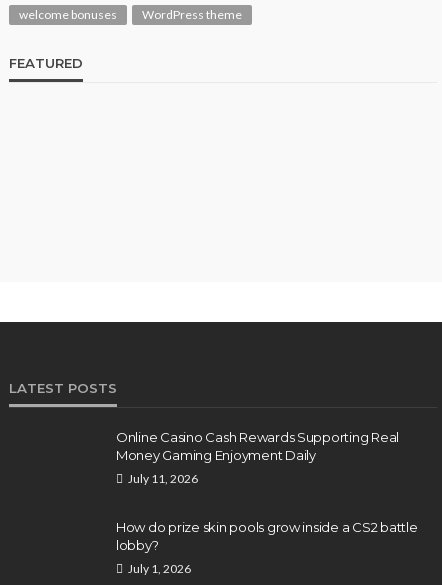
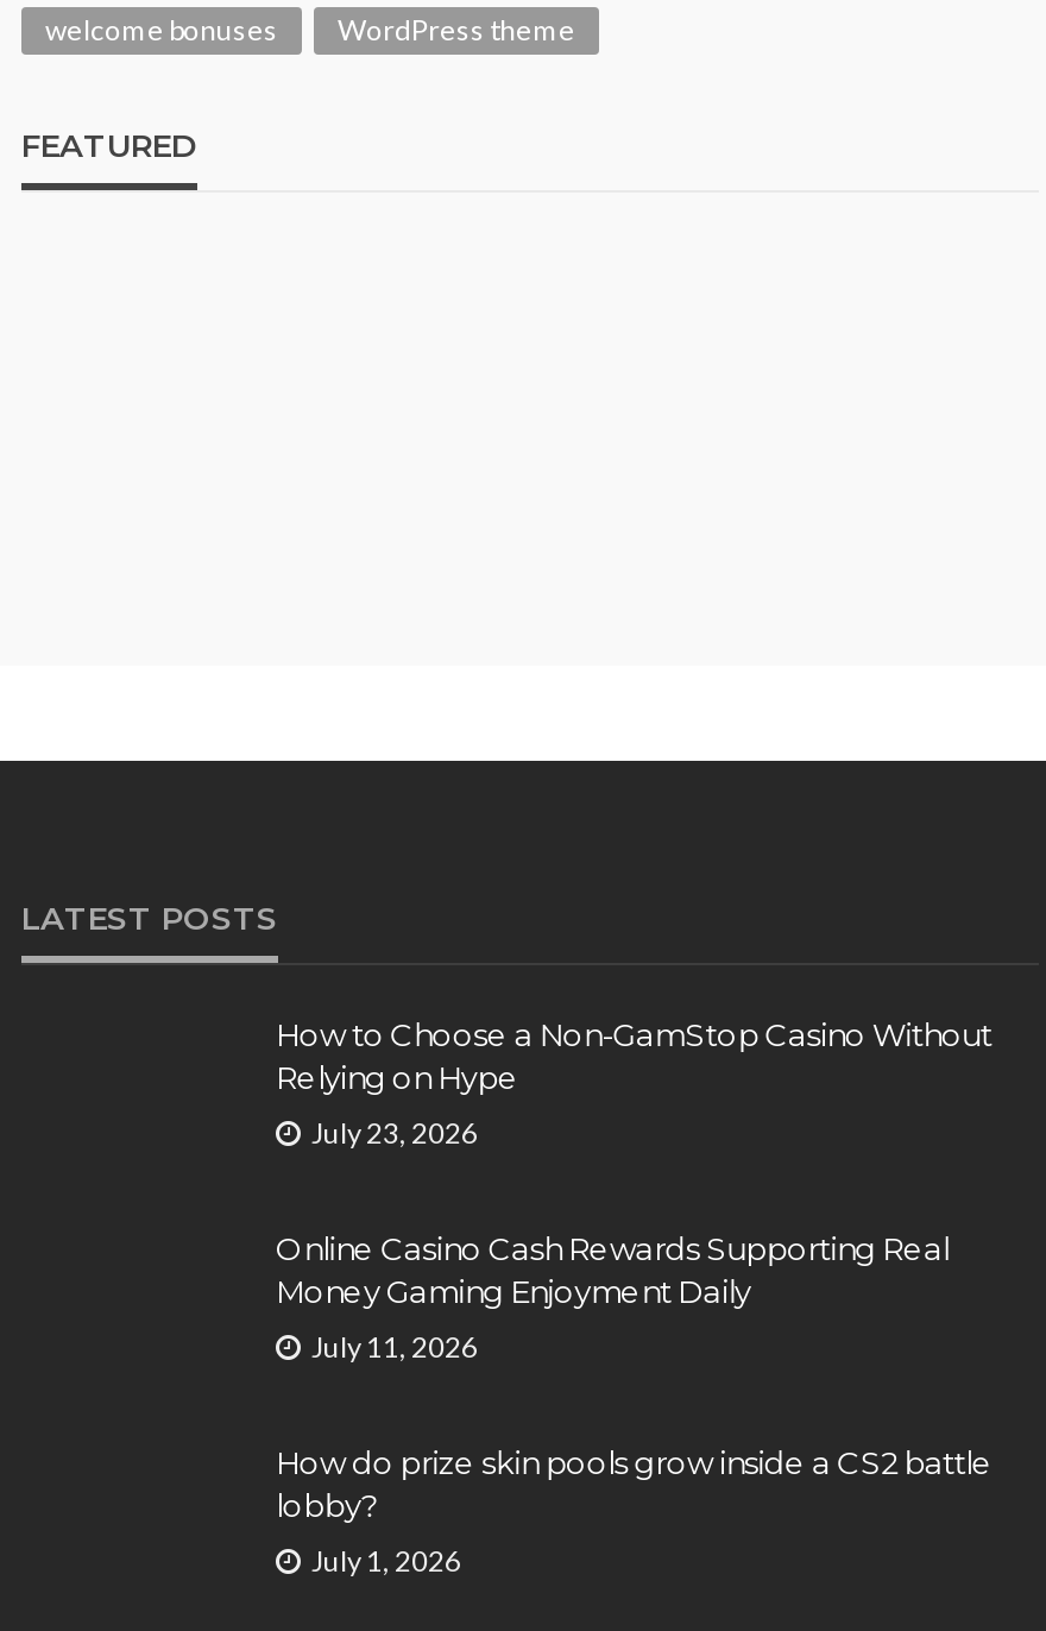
+ How to Choose a Non-GamStop Casino Without
+ Relying on Hype
+ July 23, 2026
